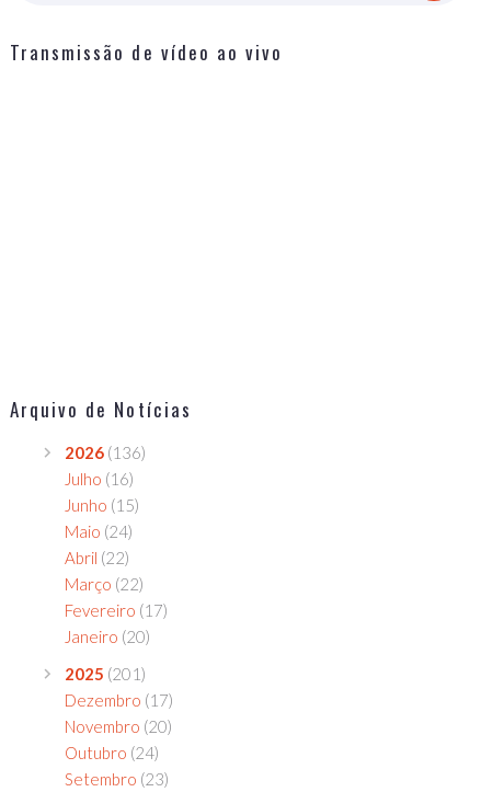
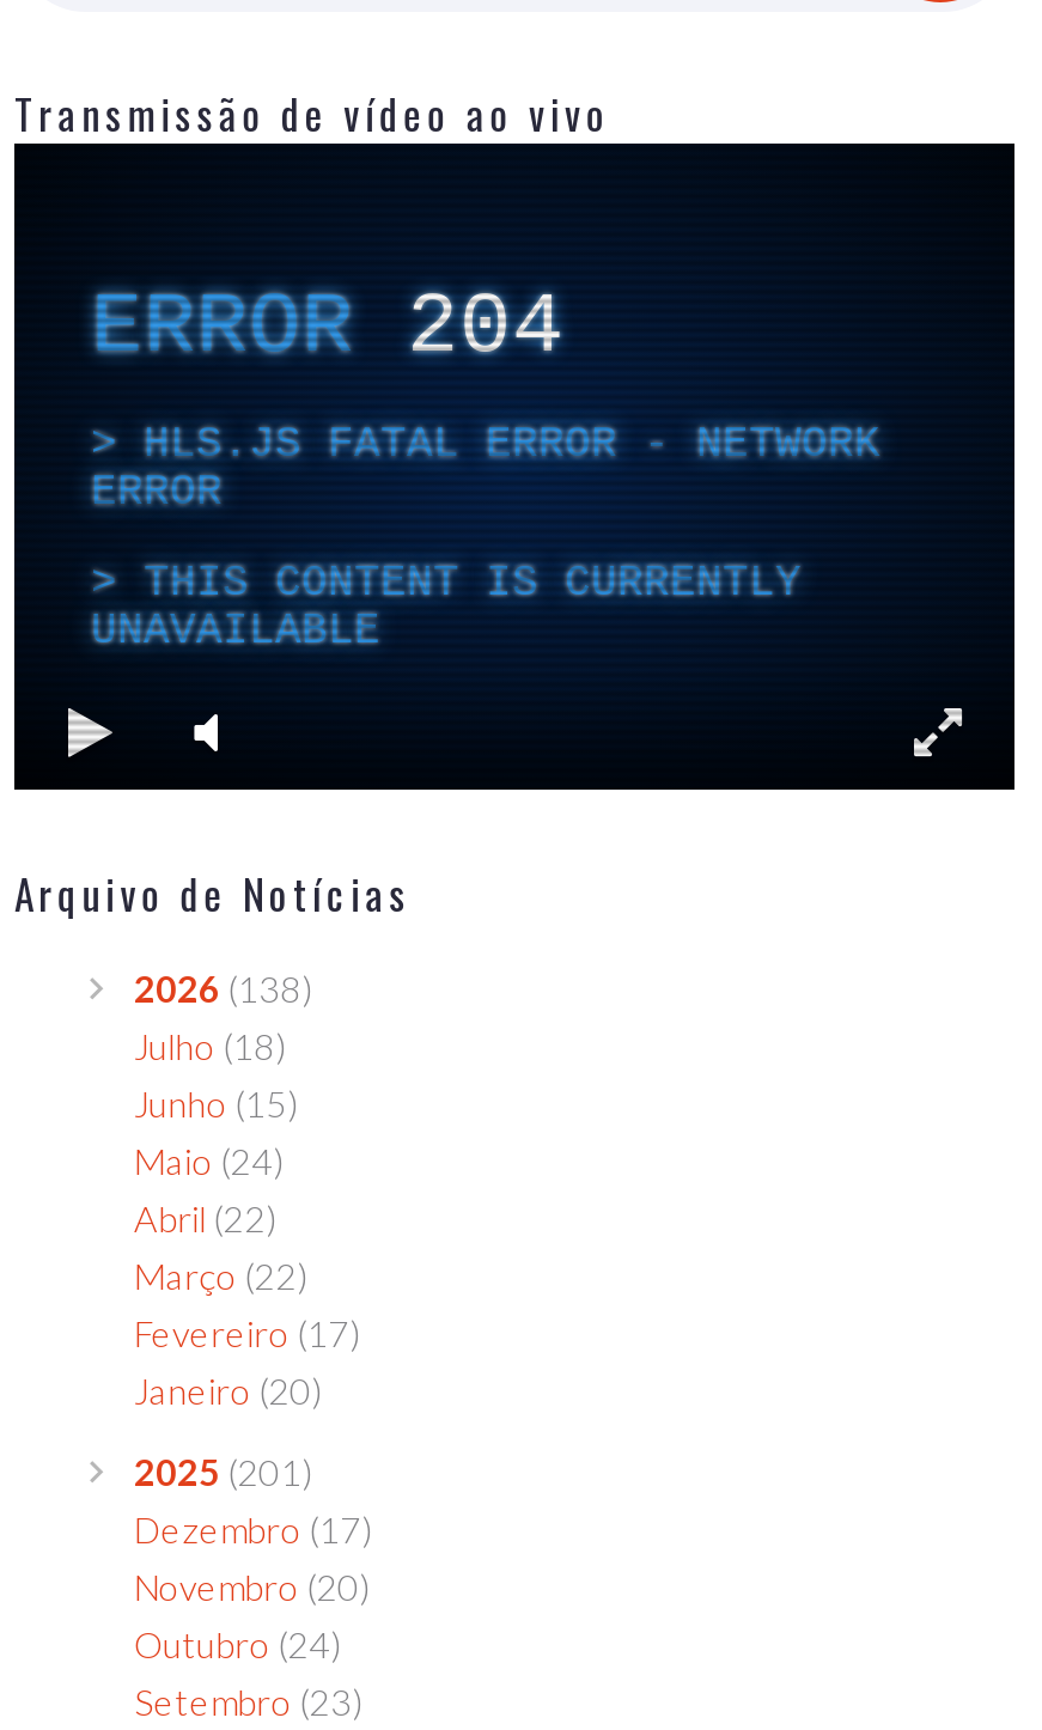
+ [image]

- 2026 (136)
+ 2026 (138)

- Julho (16)
+ Julho (18)
